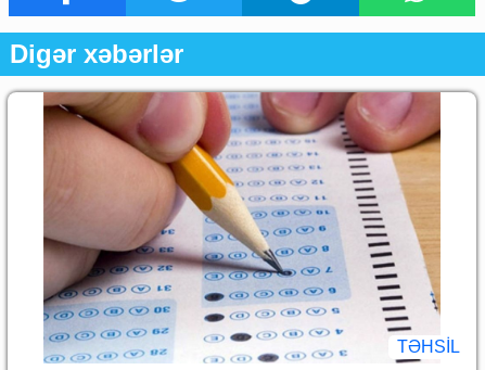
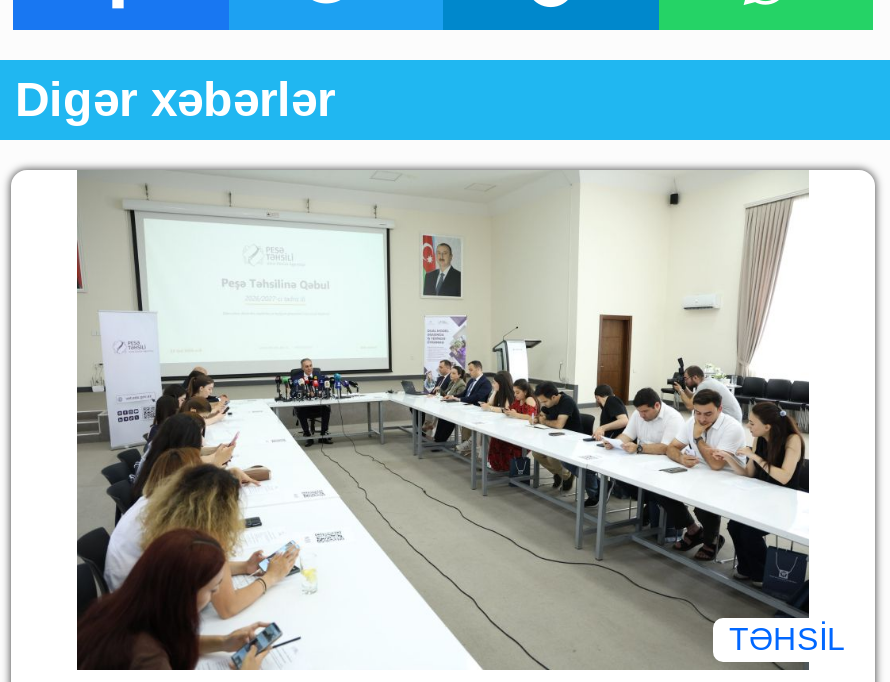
- [image]
+ [image]
